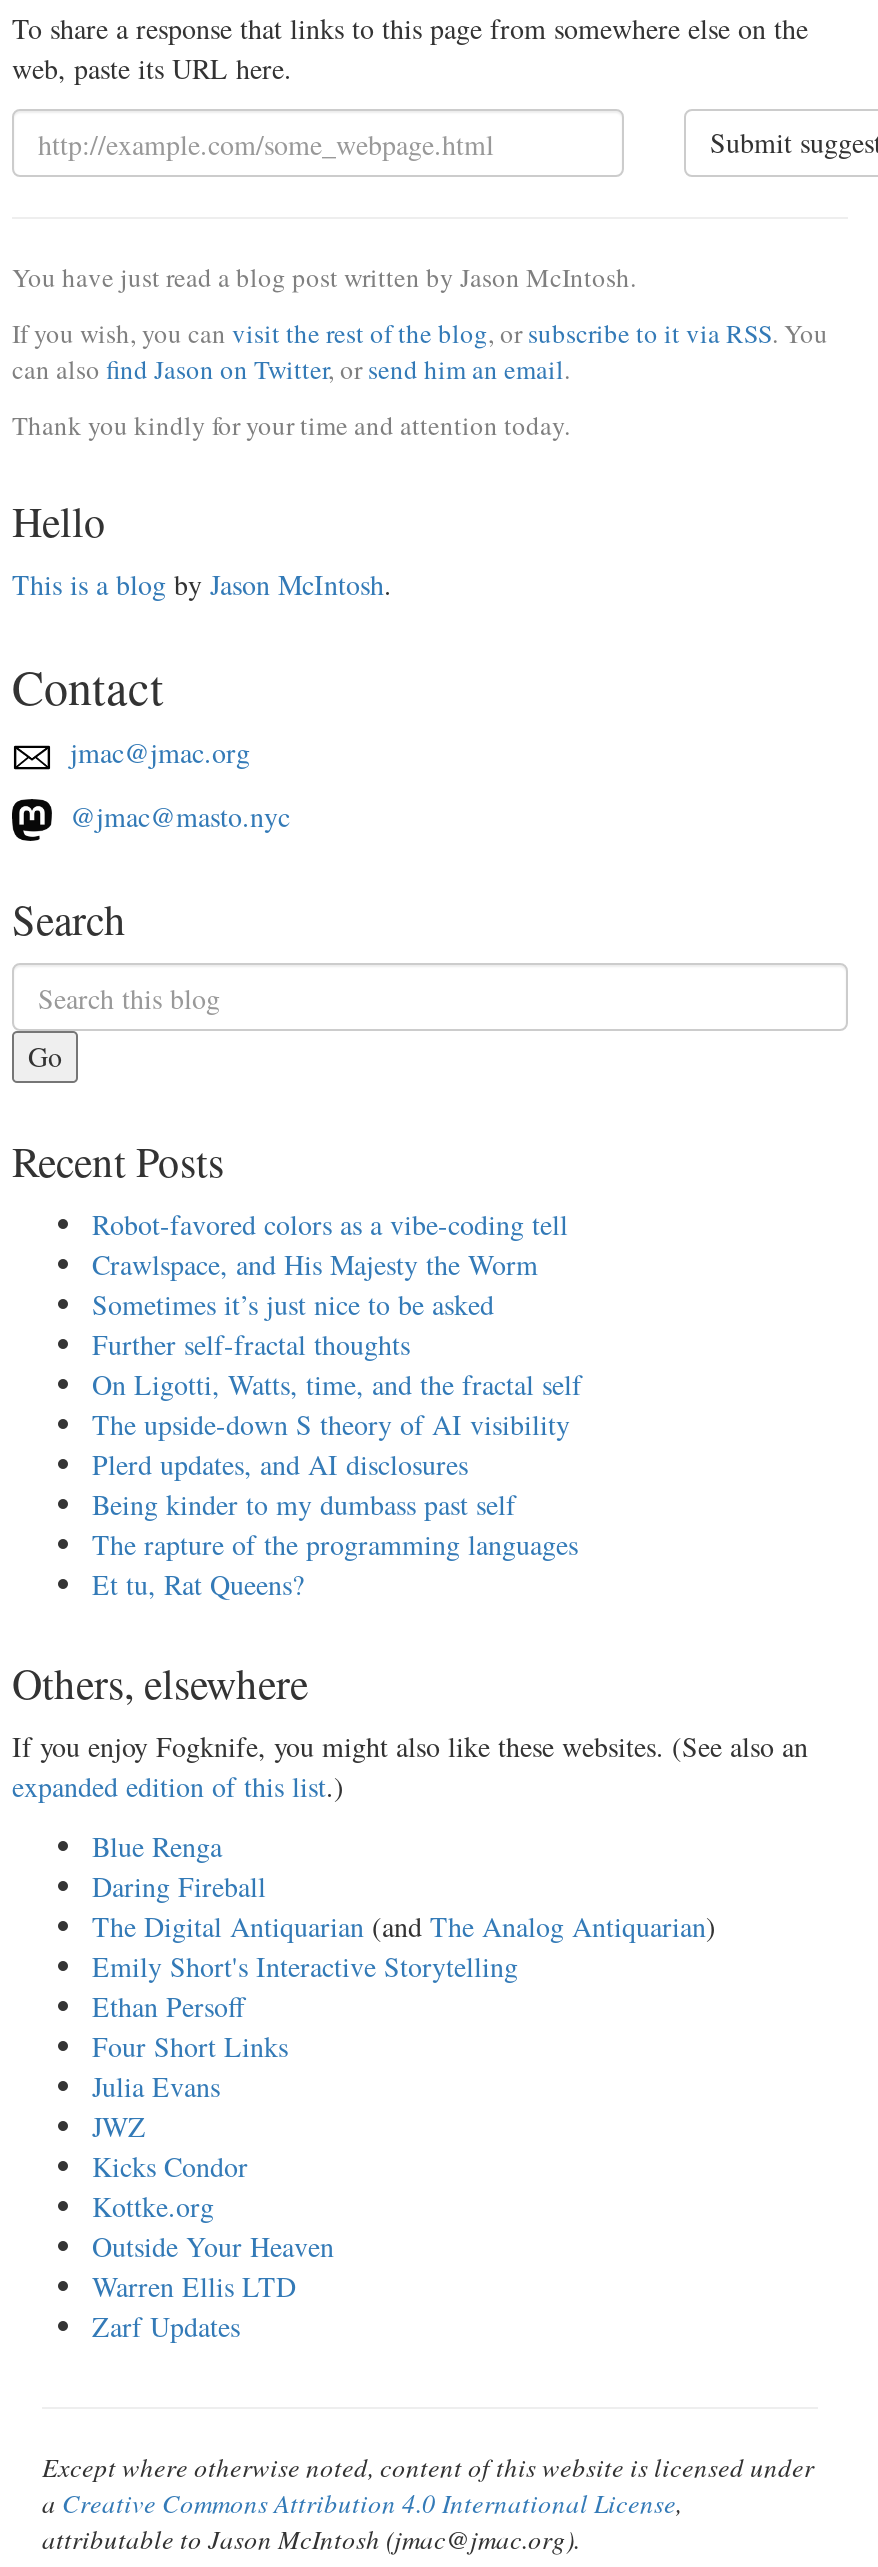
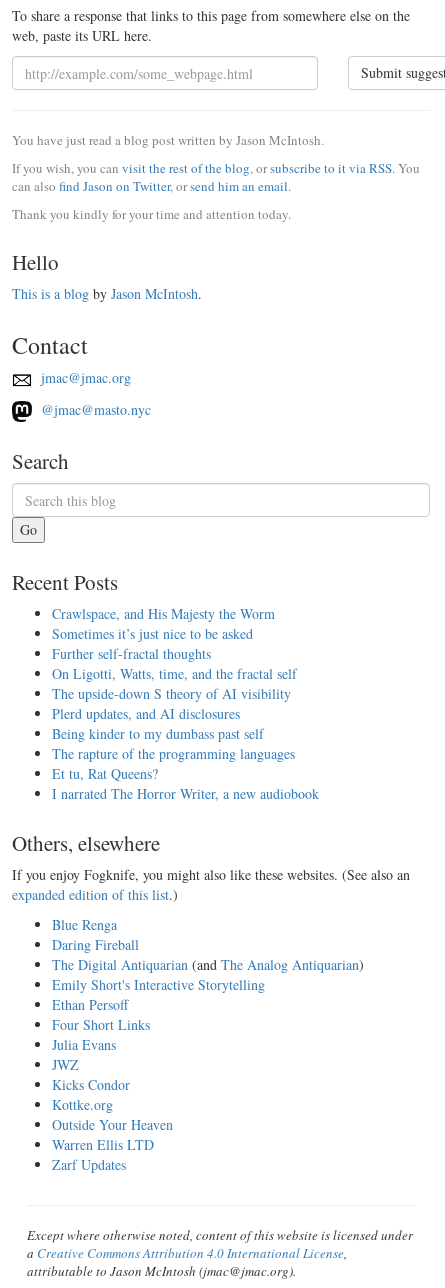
- Robot-favored colors as a vibe-coding tell

moved up: Crawlspace, and His Majesty the Worm | Sometimes it’s just nice to be asked | Further self-fractal thoughts | ... | The rapture of the programming languages | Et tu, Rat Queens?

+ I narrated The Horror Writer, a new audiobook
